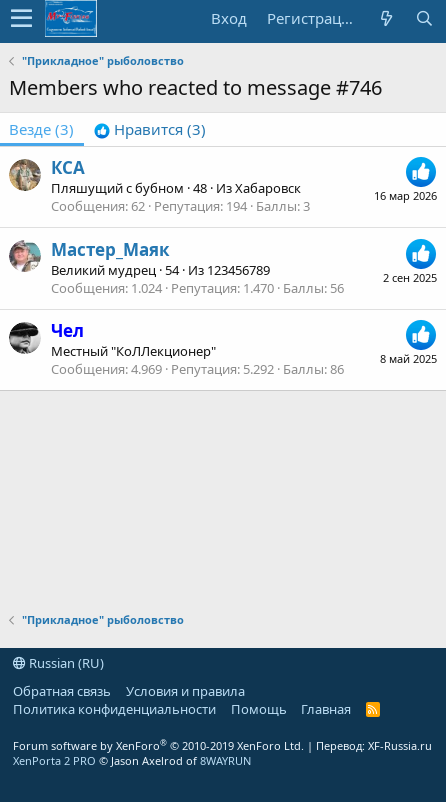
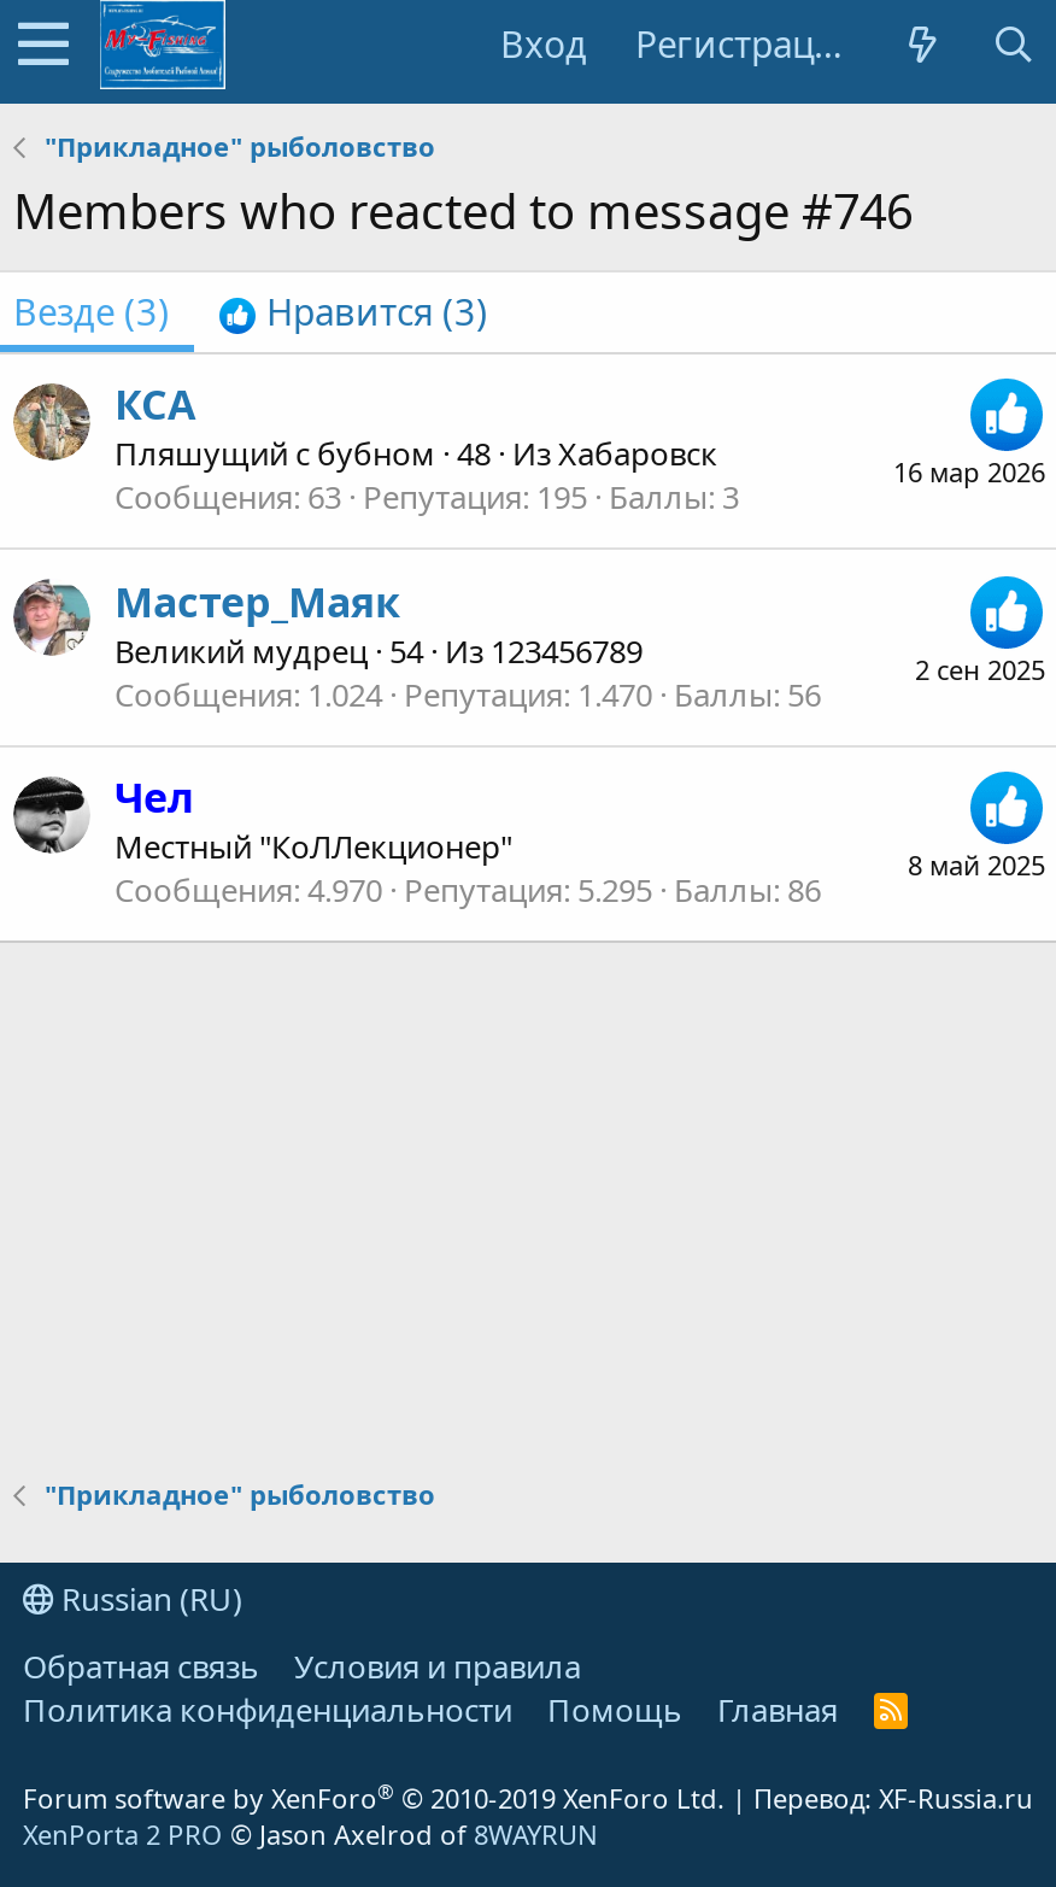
- Сообщения 62 Репутация 194 Баллы 3
+ Сообщения 63 Репутация 195 Баллы 3

- Сообщения 4.969 Репутация 5.292 Баллы 86
+ Сообщения 4.970 Репутация 5.295 Баллы 86
